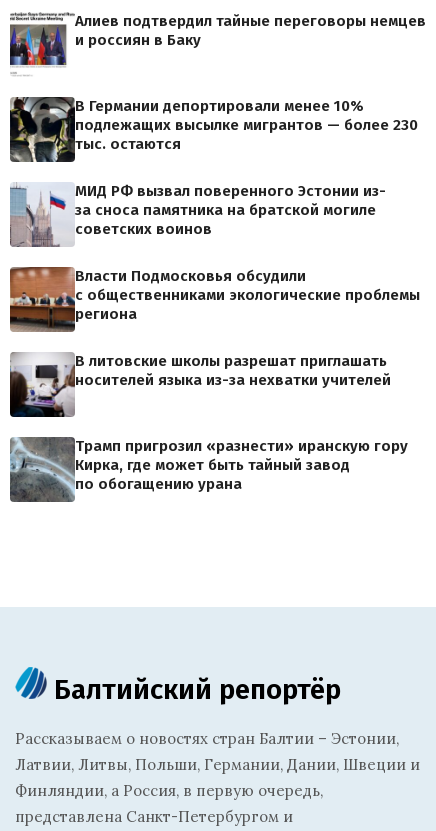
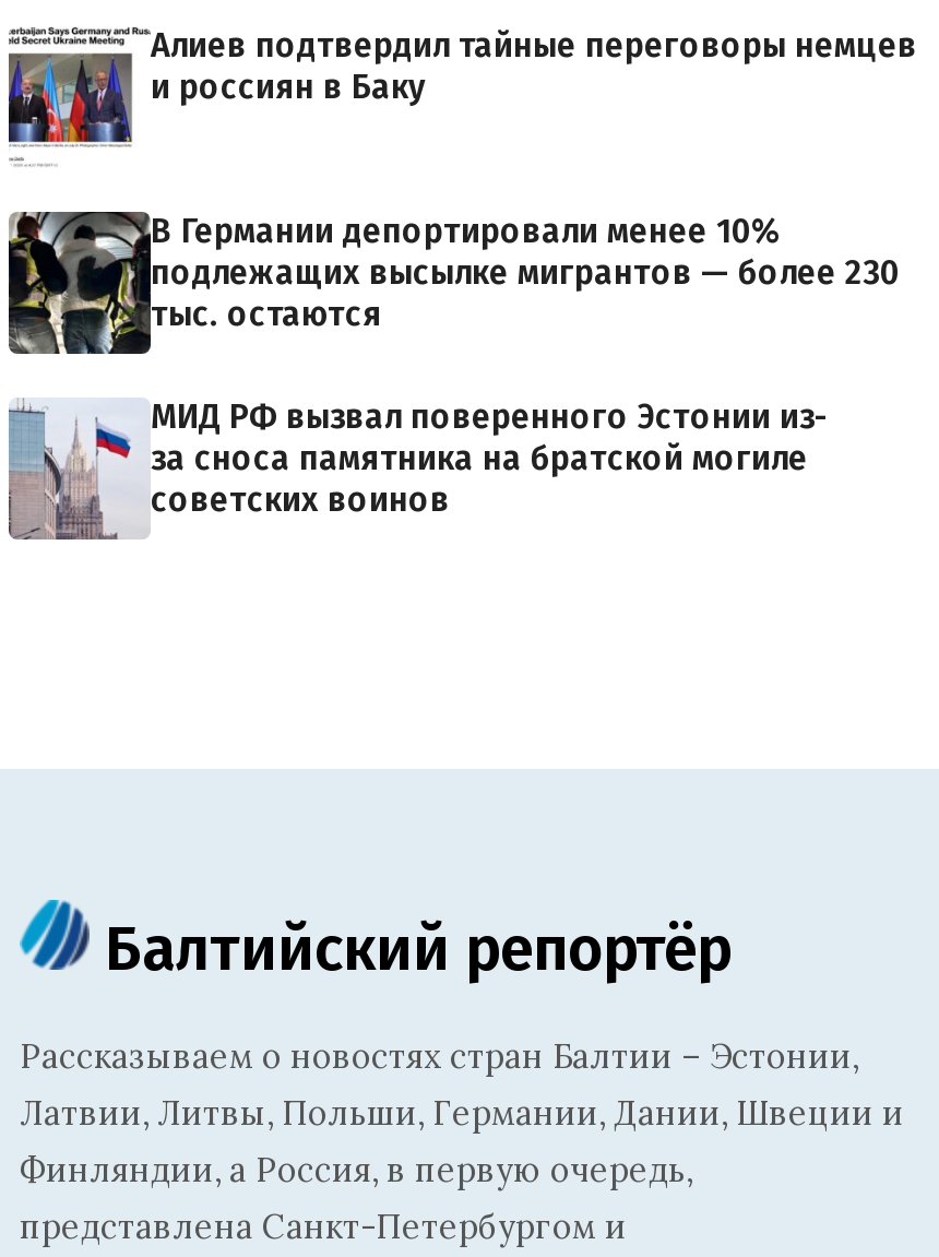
- [image]
- Власти Подмосковья обсудили
- с общественниками экологические проблемы
- региона
- В литовские школы разрешат приглашать
- носителей языка из-за нехватки учителей

- [image]
- Трамп пригрозил «разнести» иранскую гору
- Кирка, где может быть тайный завод
- по обогащению урана

- [image]
